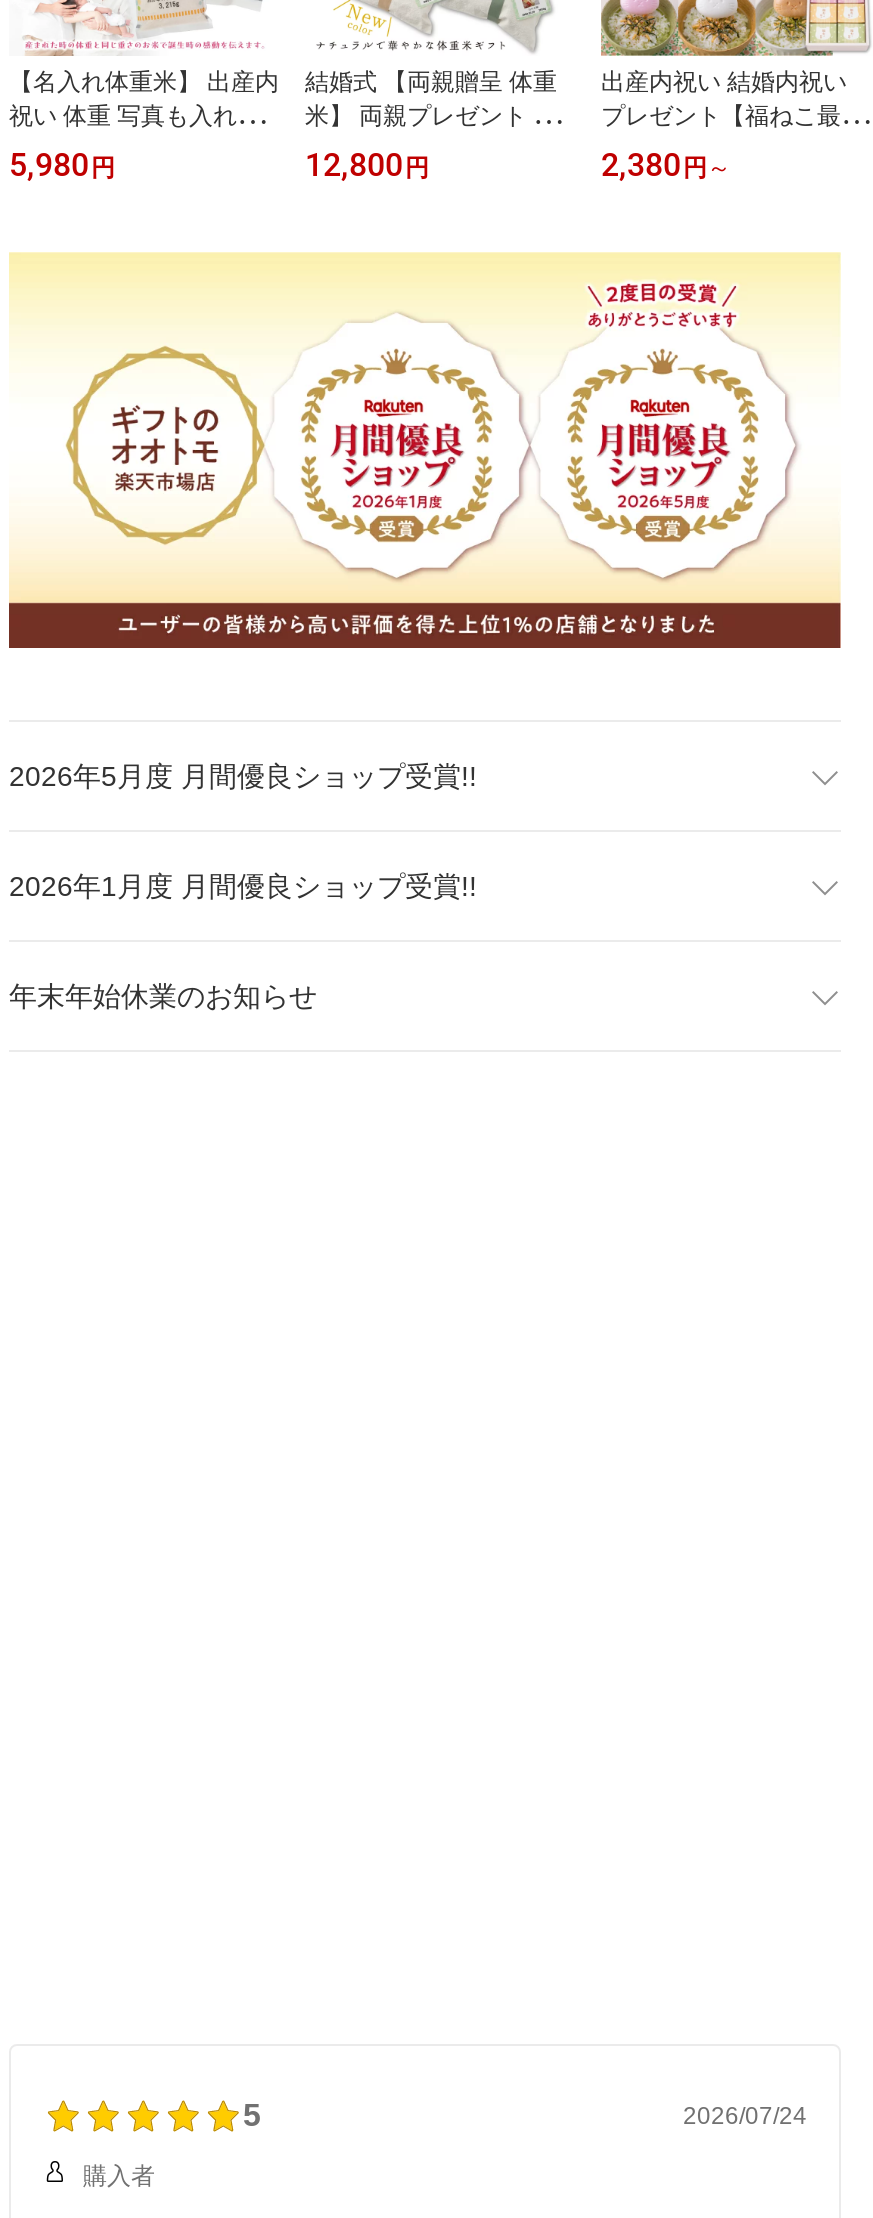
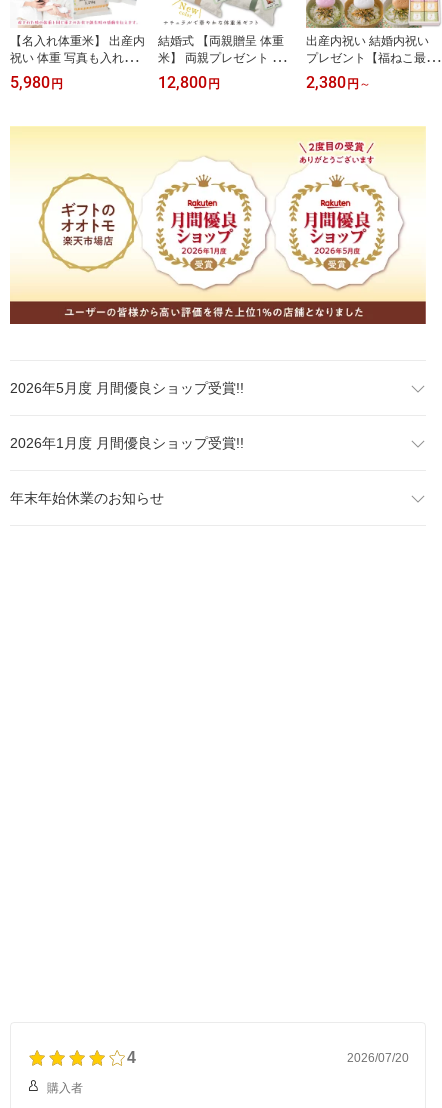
- 5
+ 4

- 2026/07/24
+ 2026/07/20
